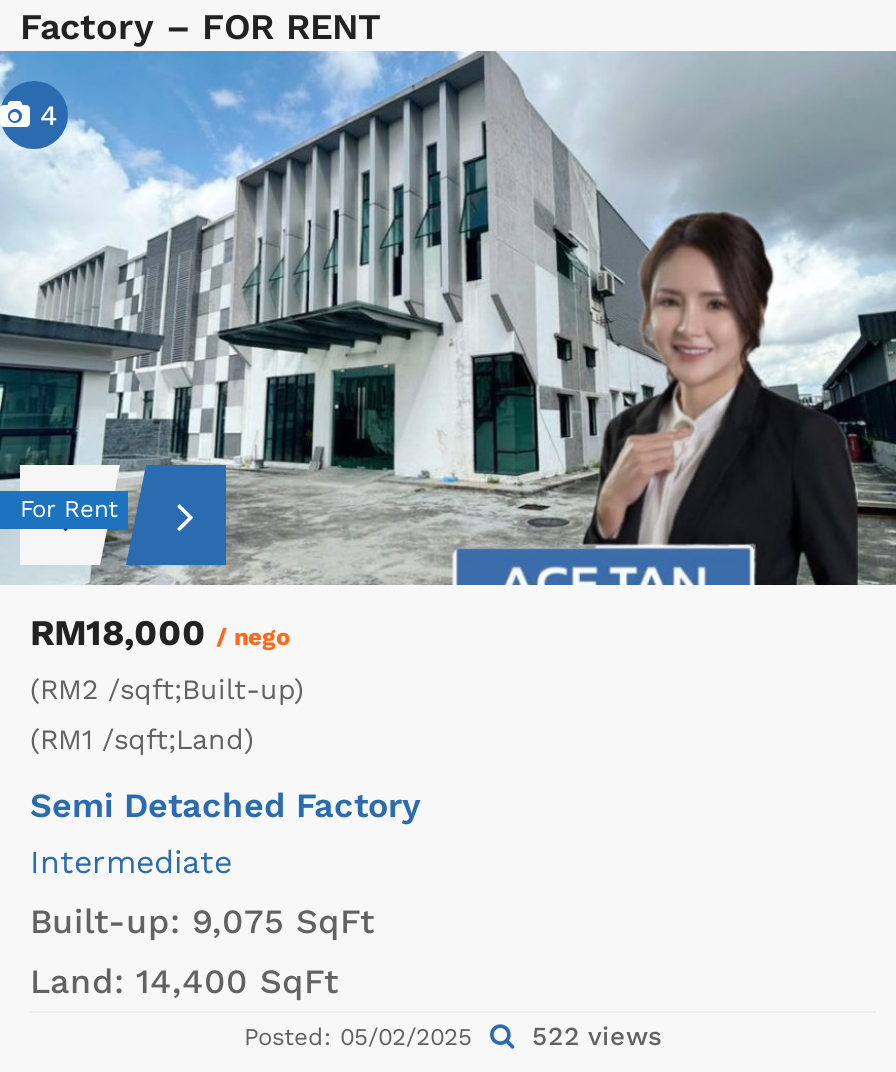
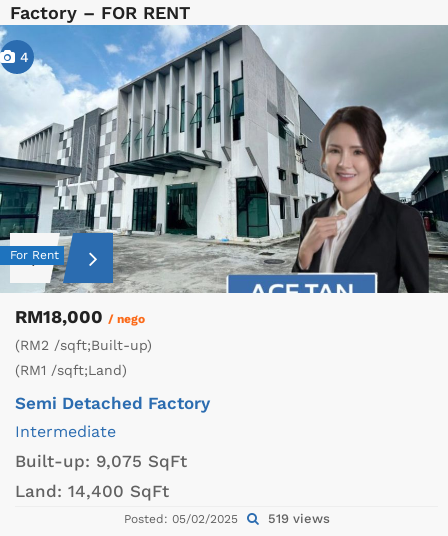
- Posted: 05/02/2025 522 views
+ Posted: 05/02/2025 519 views
